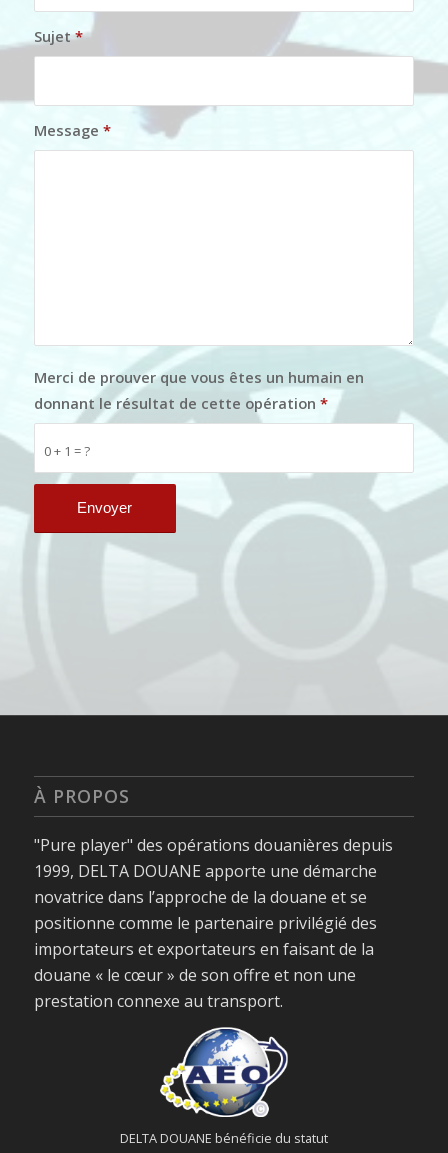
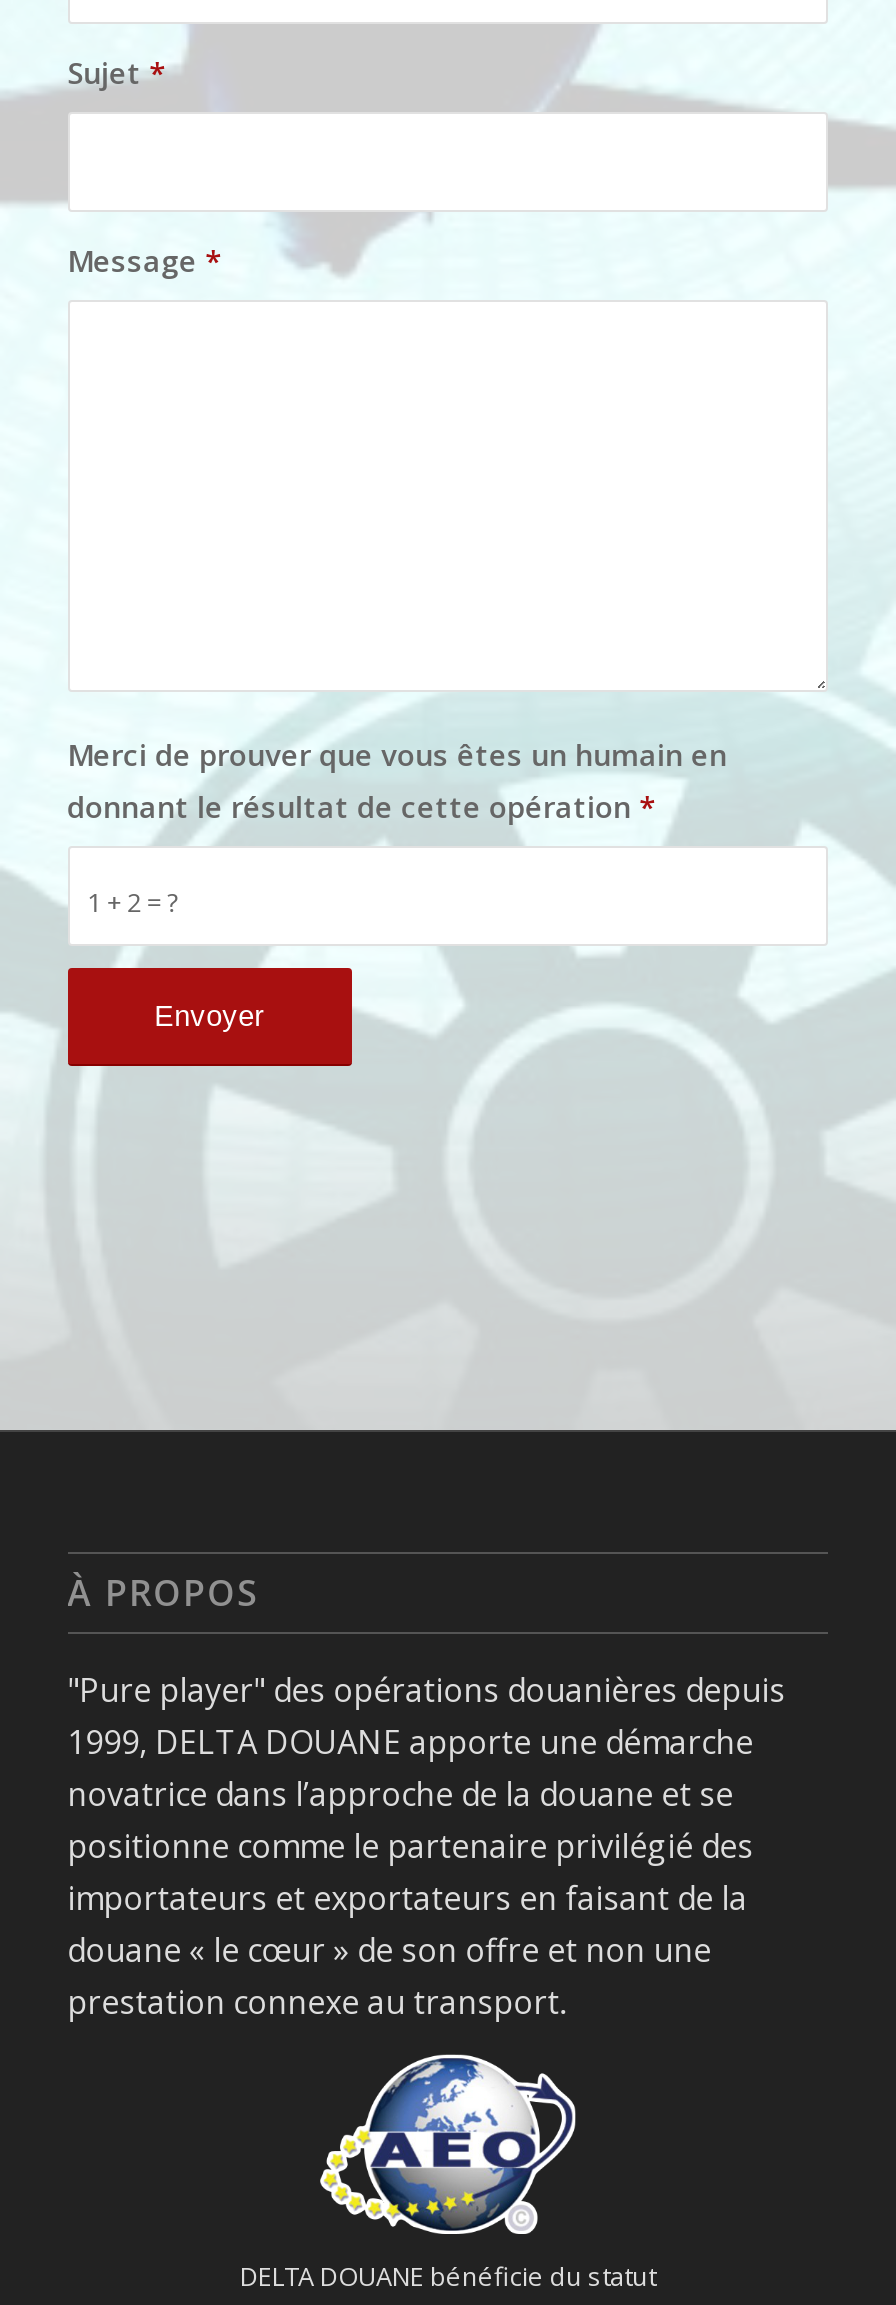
- 0 + 1 = ?
+ 1 + 2 = ?
